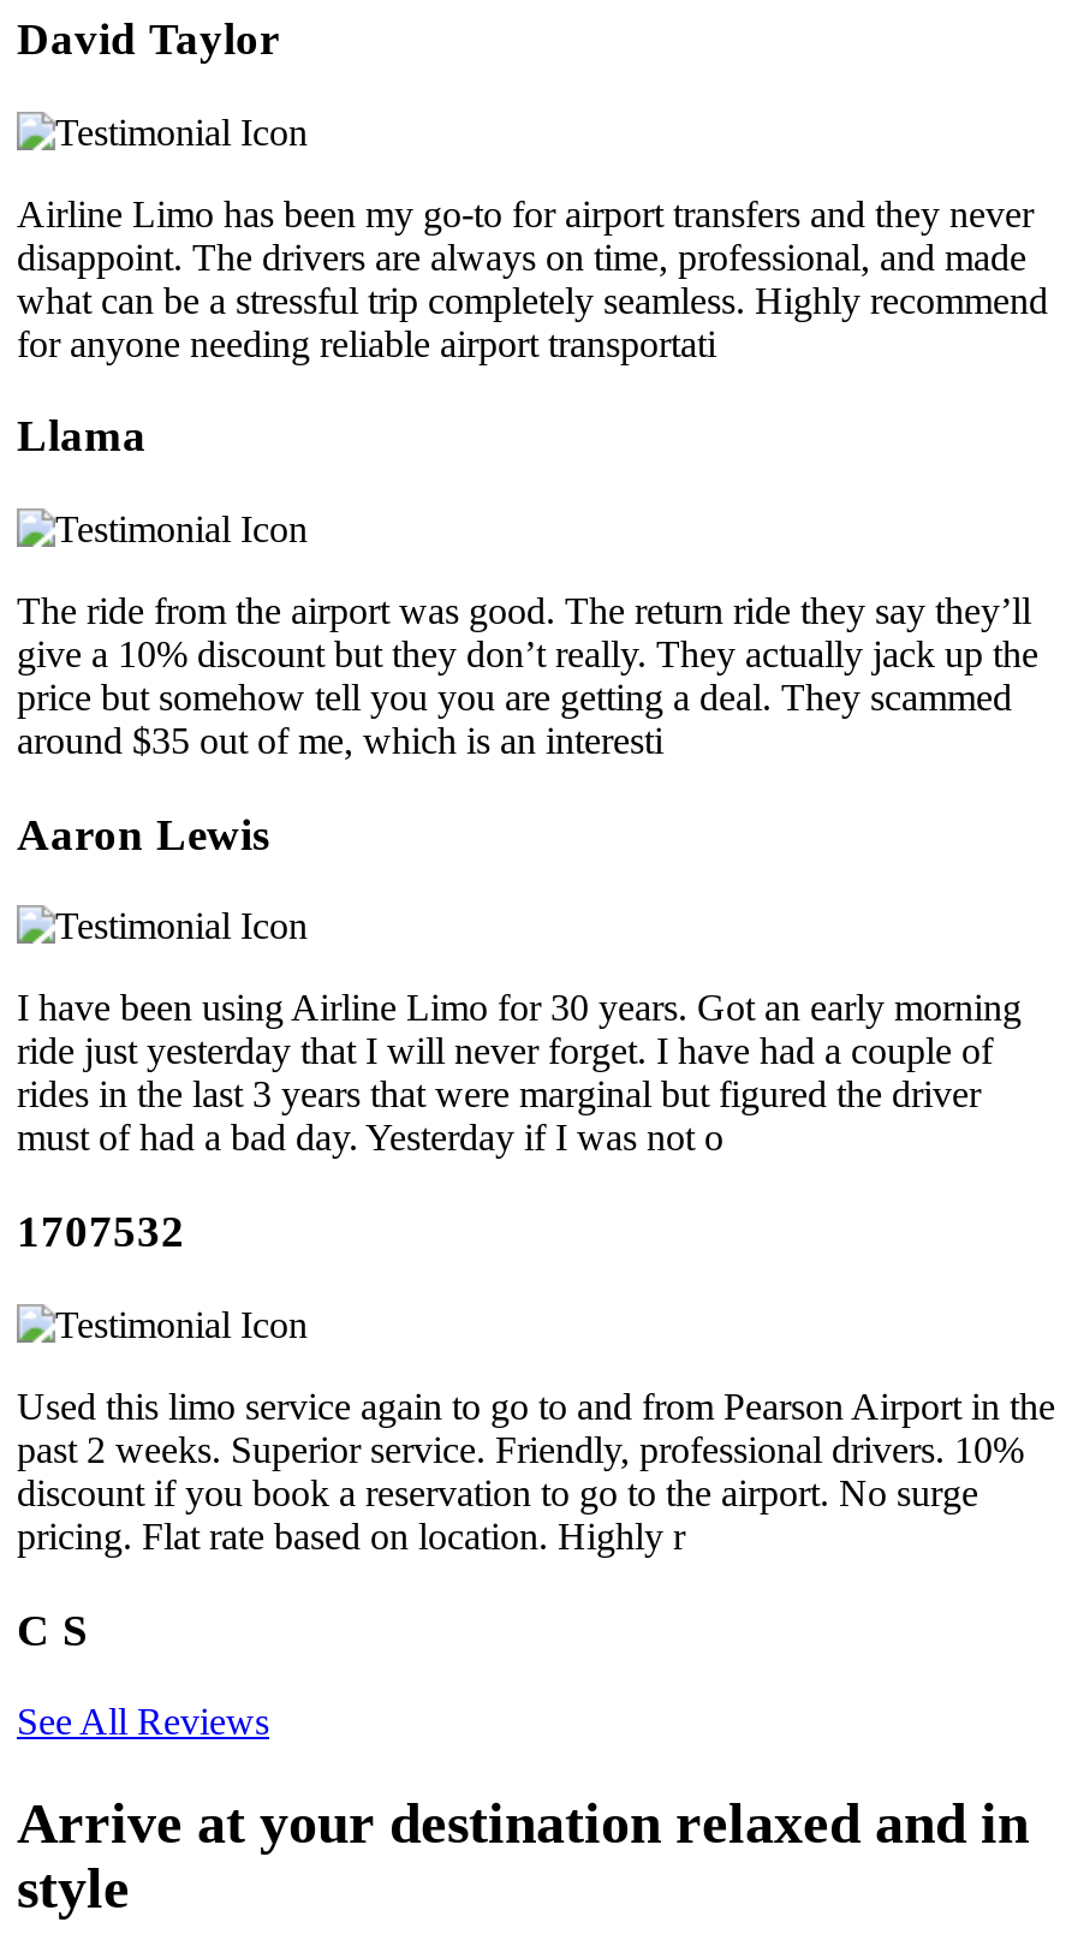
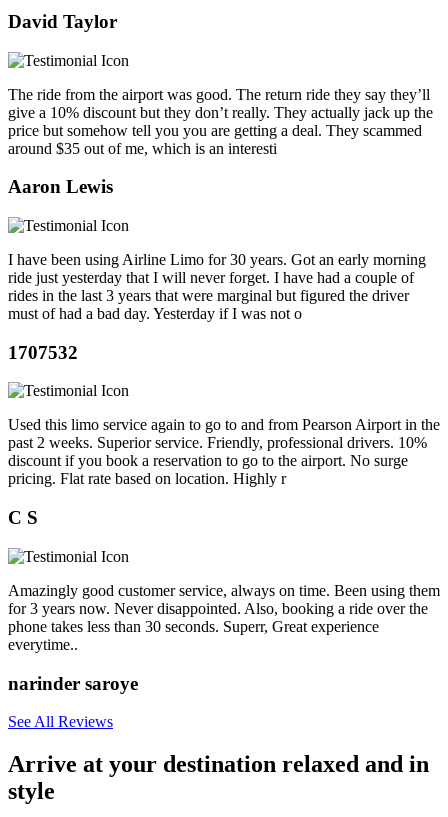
- Airline Limo has been my go-to for airport transfers and they never
- disappoint. The drivers are always on time, professional, and made
- what can be a stressful trip completely seamless. Highly recommend
- for anyone needing reliable airport transportati
- Llama

moved up: The ride from the airport was good. The return ride they say they’ll | give a 10% discount but they don’t really. They actually jack up the | price but somehow tell you you are getting a deal. They scammed | ... | pricing. Flat rate based on location. Highly r | C S

+ Amazingly good customer service, always on time. Been using them
+ for 3 years now. Never disappointed. Also, booking a ride over the
+ phone takes less than 30 seconds. Superr, Great experience
+ everytime..
+ narinder saroye
